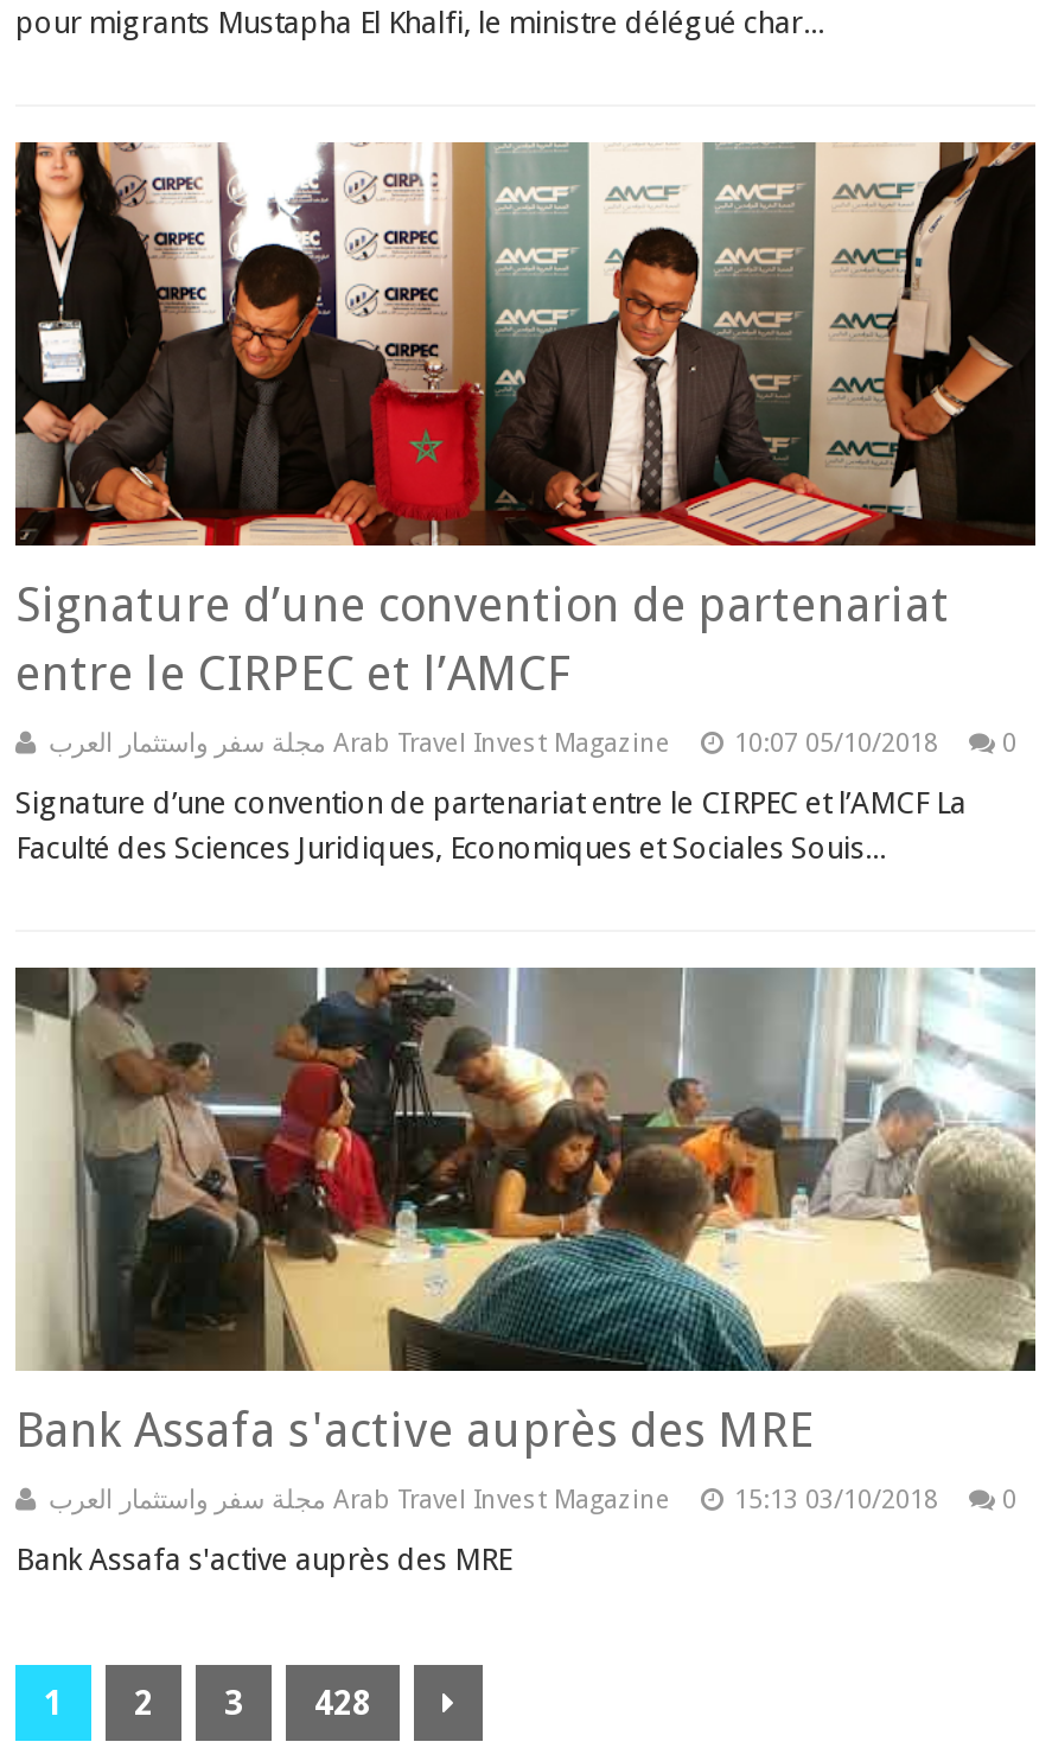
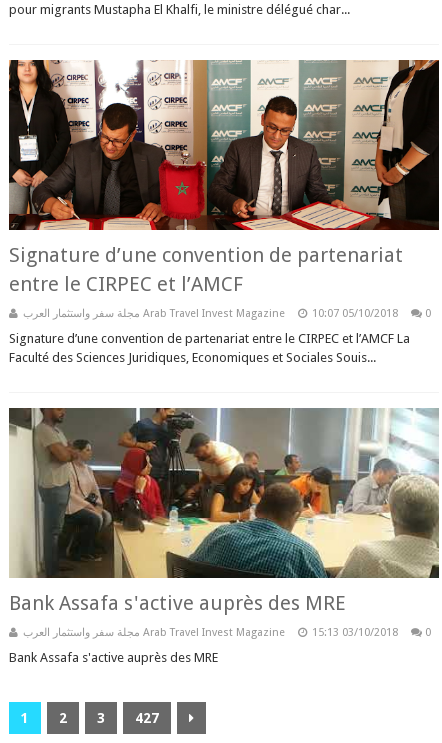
- 1 2 3 428
+ 1 2 3 427
